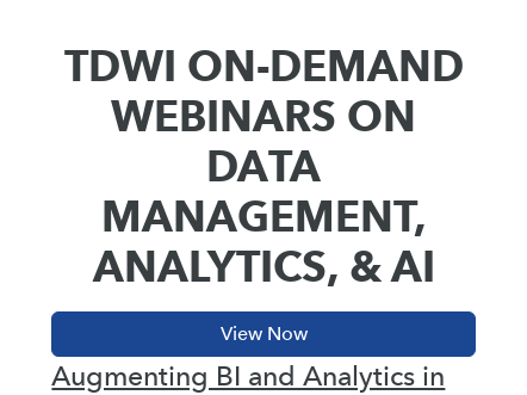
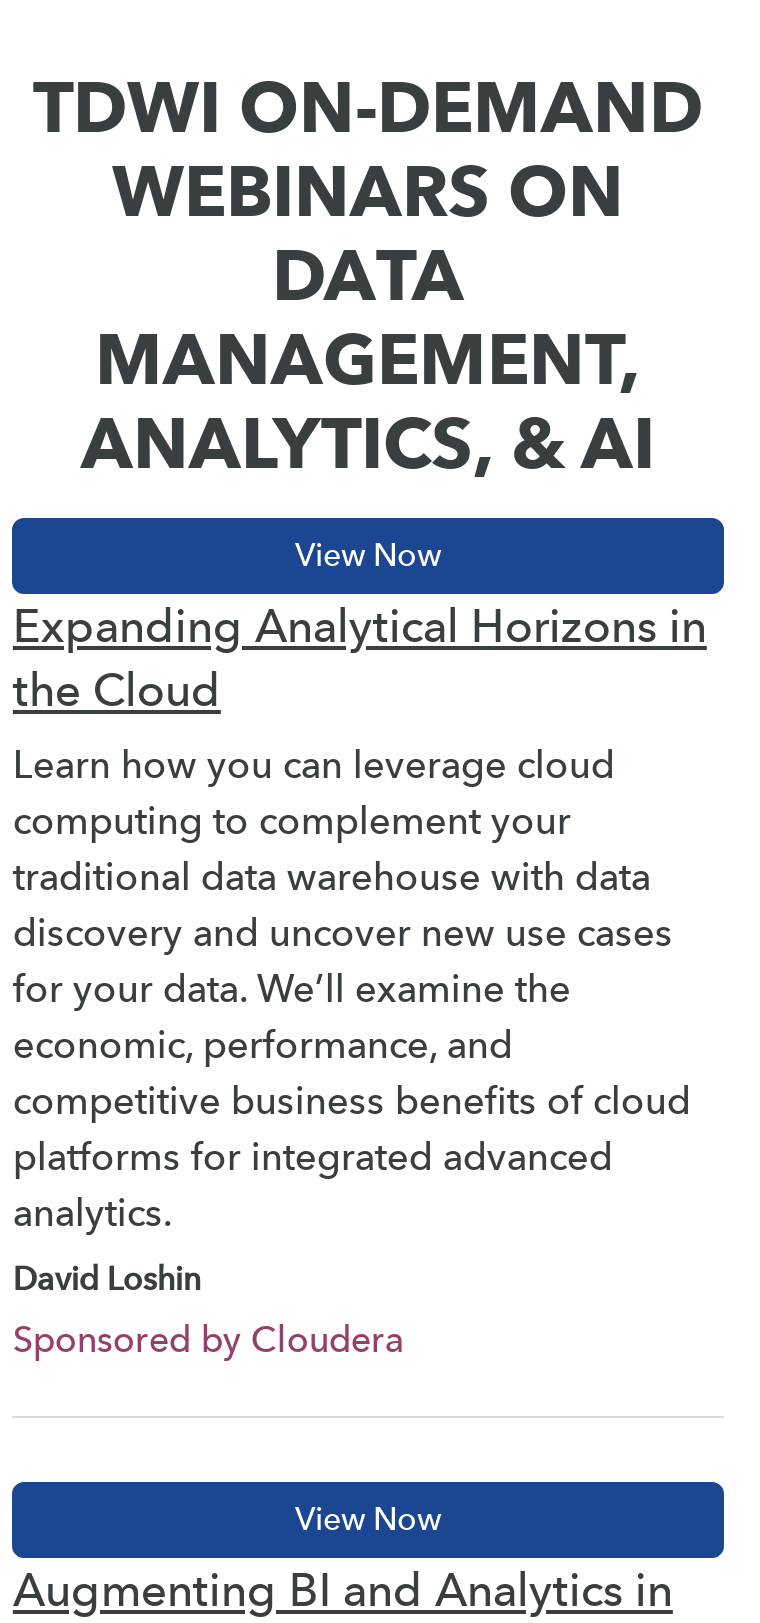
+ Expanding Analytical Horizons in
+ the Cloud
+ Learn how you can leverage cloud
+ computing to complement your
+ traditional data warehouse with data
+ discovery and uncover new use cases
+ for your data. We’ll examine the
+ economic, performance, and
+ competitive business benefits of cloud
+ platforms for integrated advanced
+ analytics.
+ David Loshin
+ Sponsored by Cloudera
